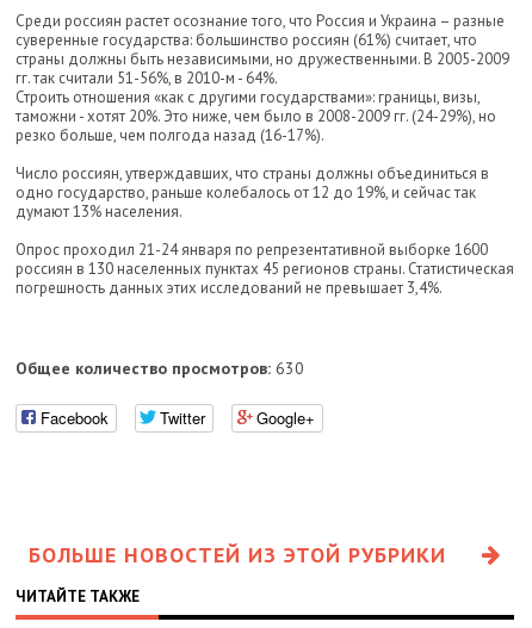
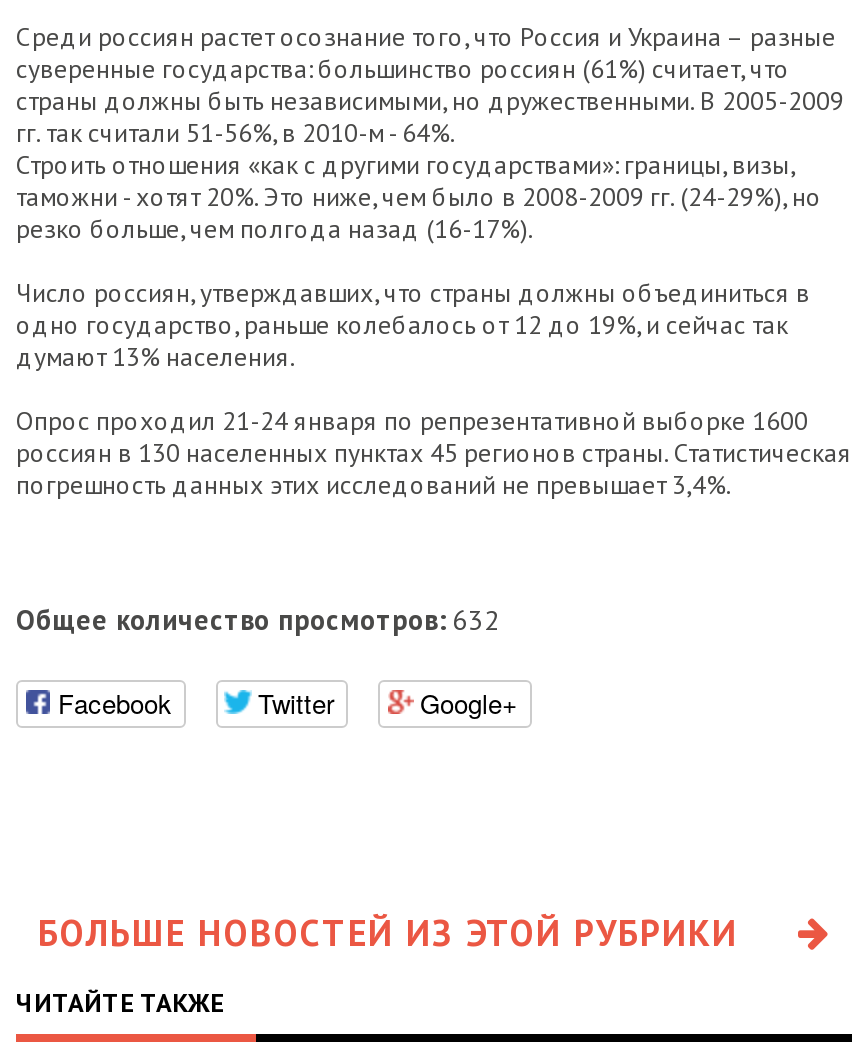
- Общее количество просмотров: 630
+ Общее количество просмотров: 632
